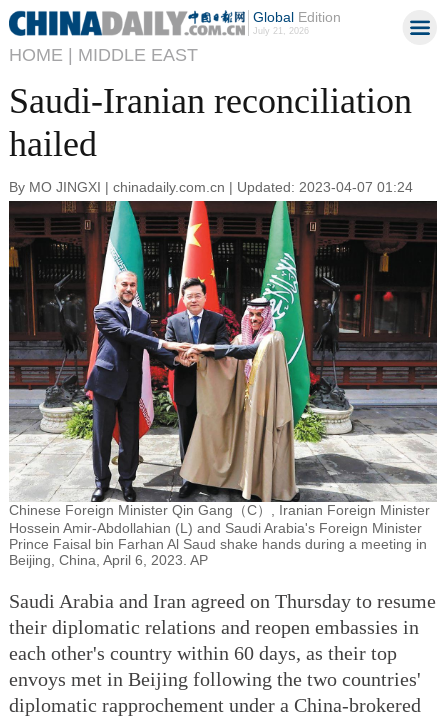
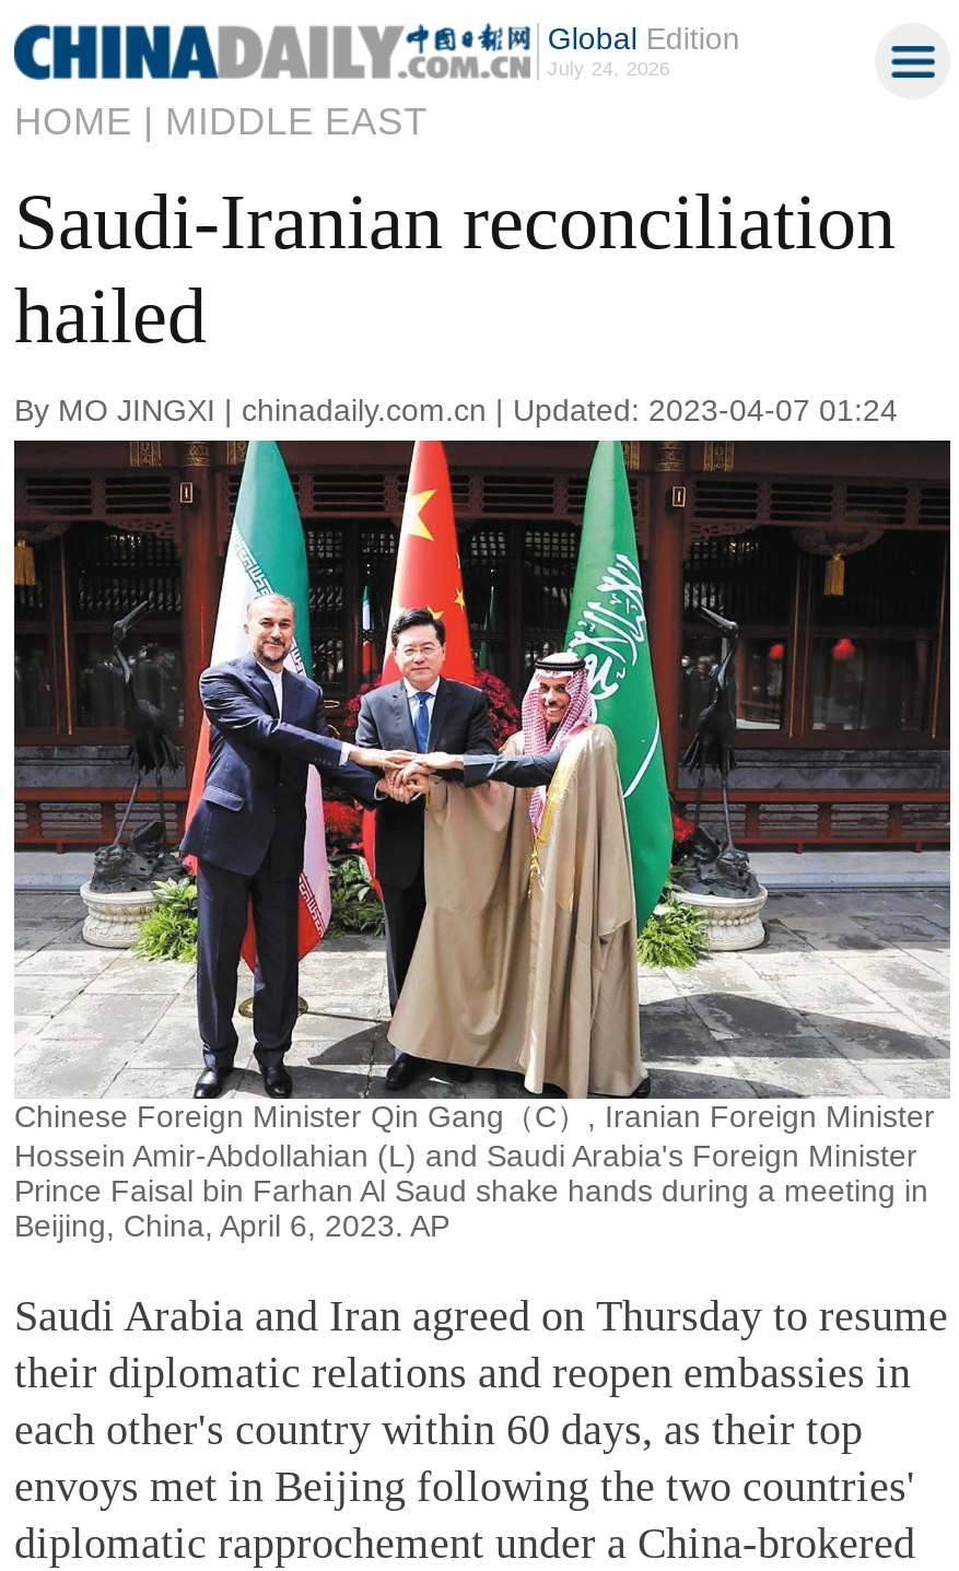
- July 21, 2026
+ July 24, 2026
